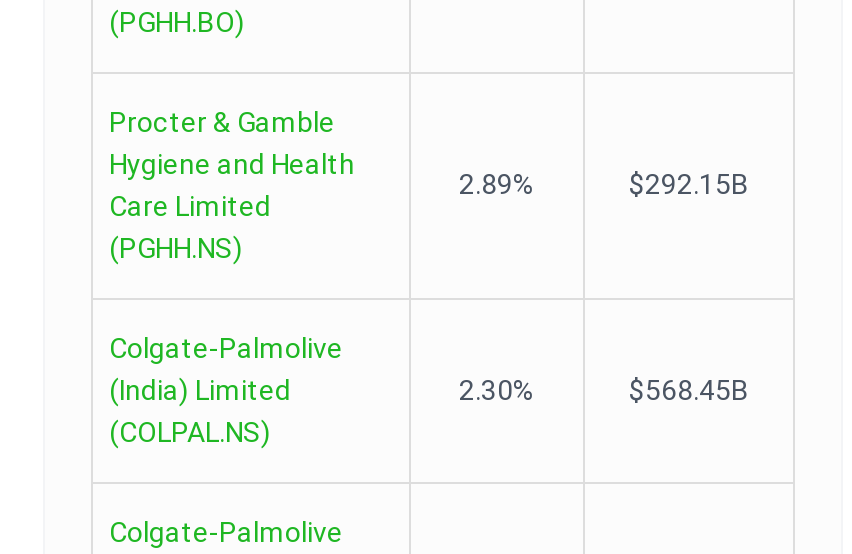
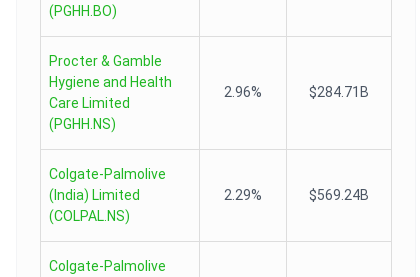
- 2.89%
- $292.15B
+ 2.96%
+ $284.71B

- 2.30%
- $568.45B
+ 2.29%
+ $569.24B
